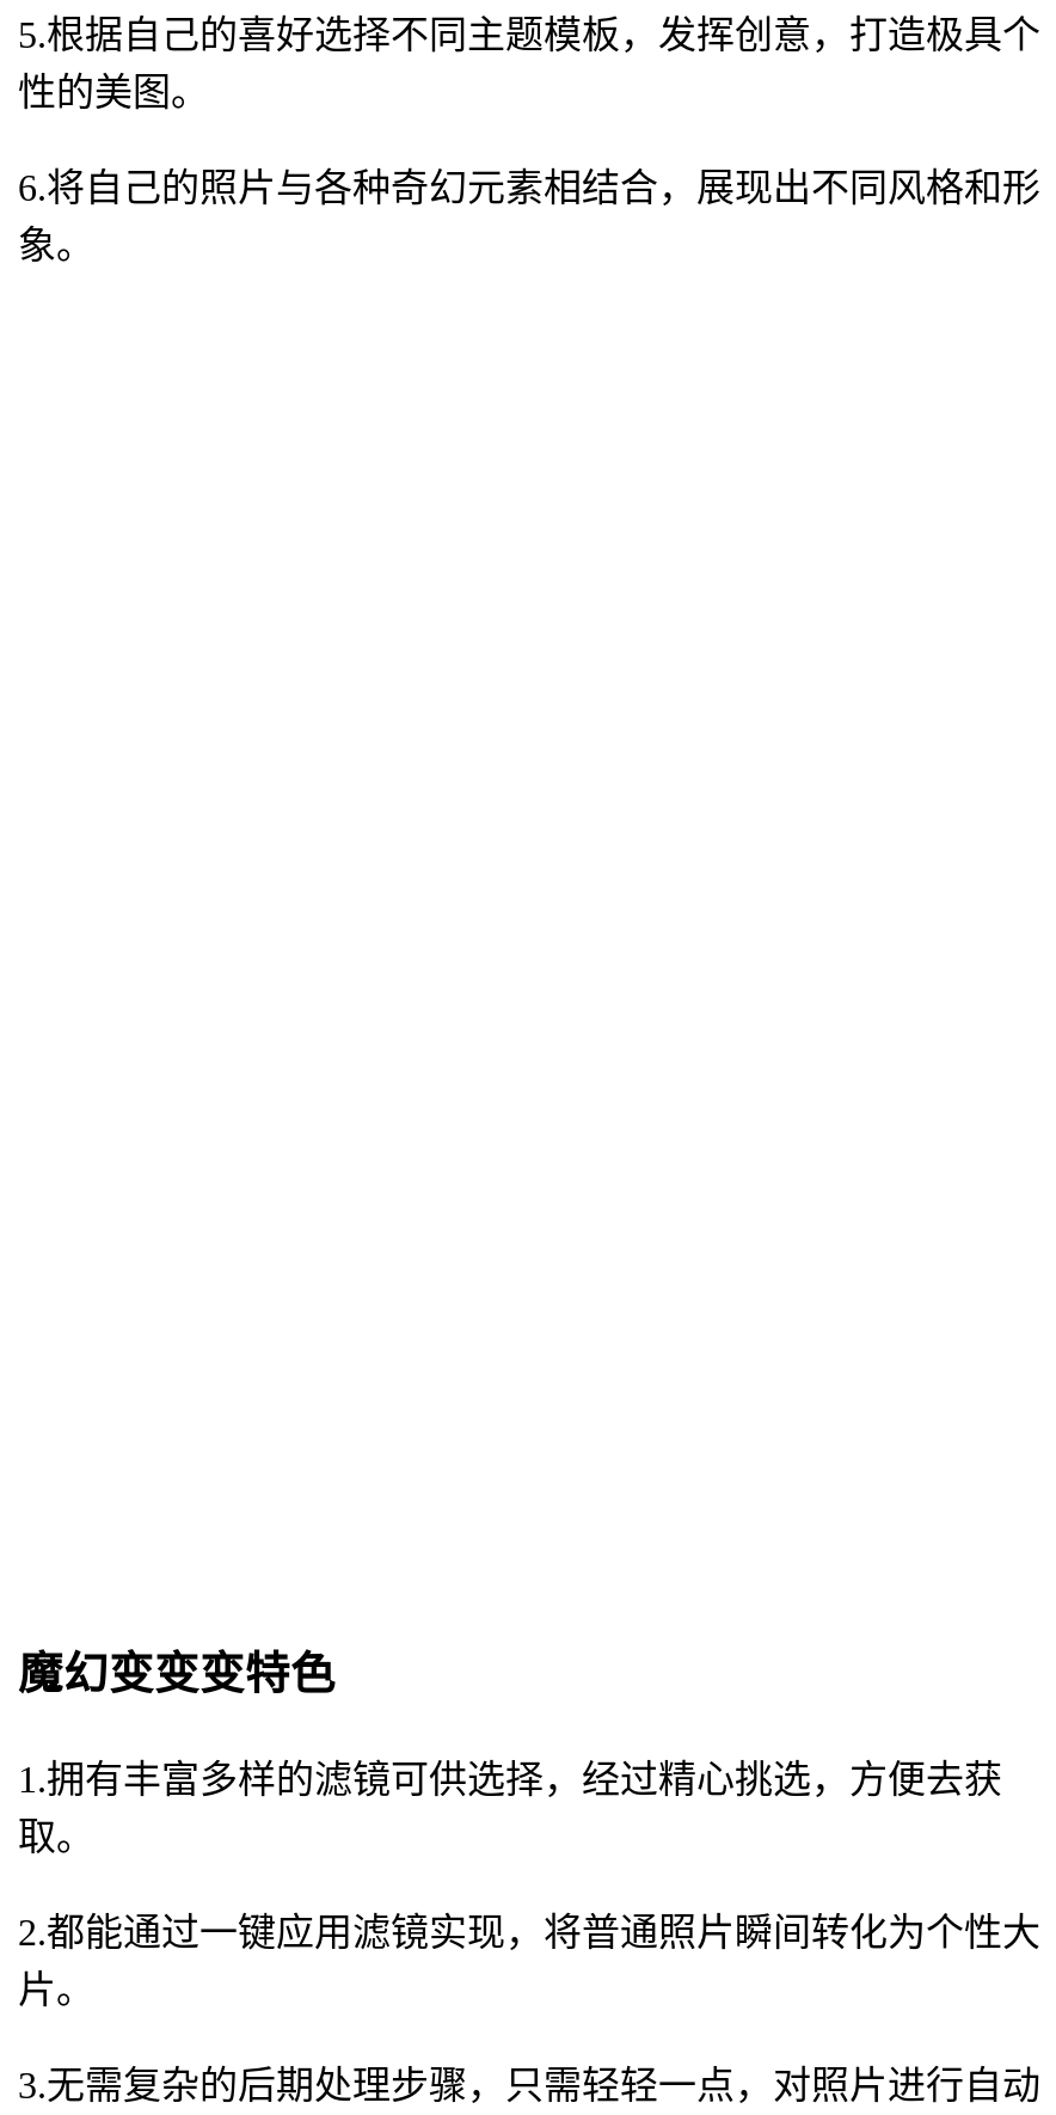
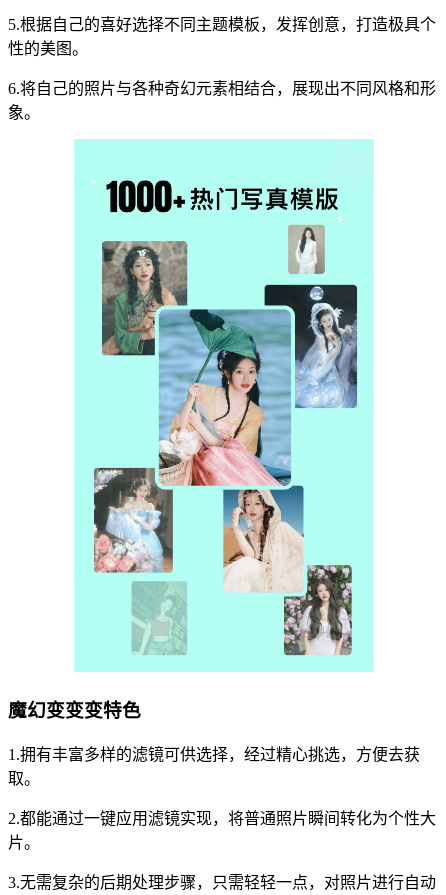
+ [image]
